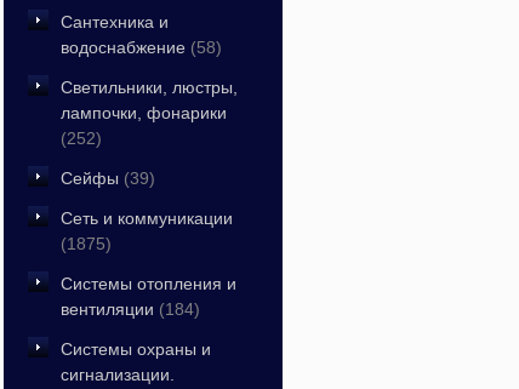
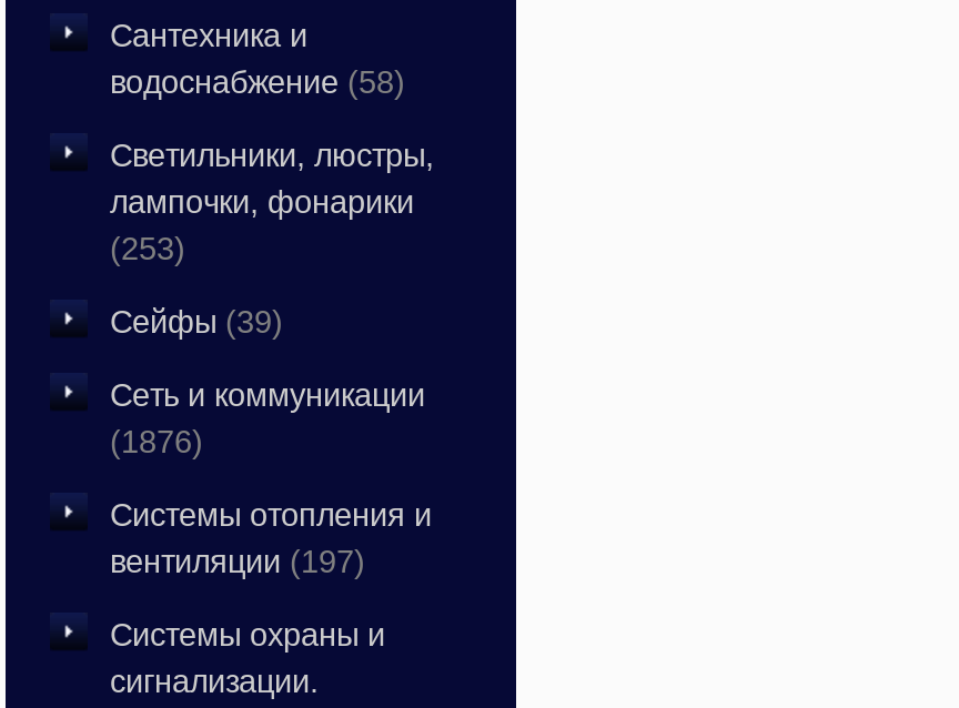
- (252)
+ (253)

- (1875)
+ (1876)

- вентиляции (184)
+ вентиляции (197)
